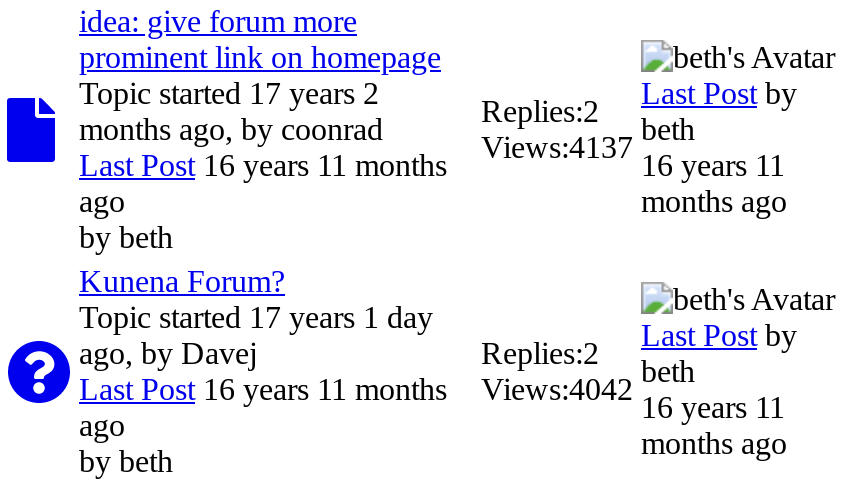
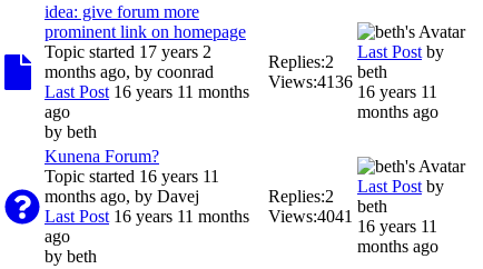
- Views:4137
+ Views:4136

- Topic started 17 years 1 day
- ago, by Davej
+ Topic started 16 years 11
+ months ago, by Davej

- Last Post 16 years 11 months Views:4042
+ Last Post 16 years 11 months Views:4041
